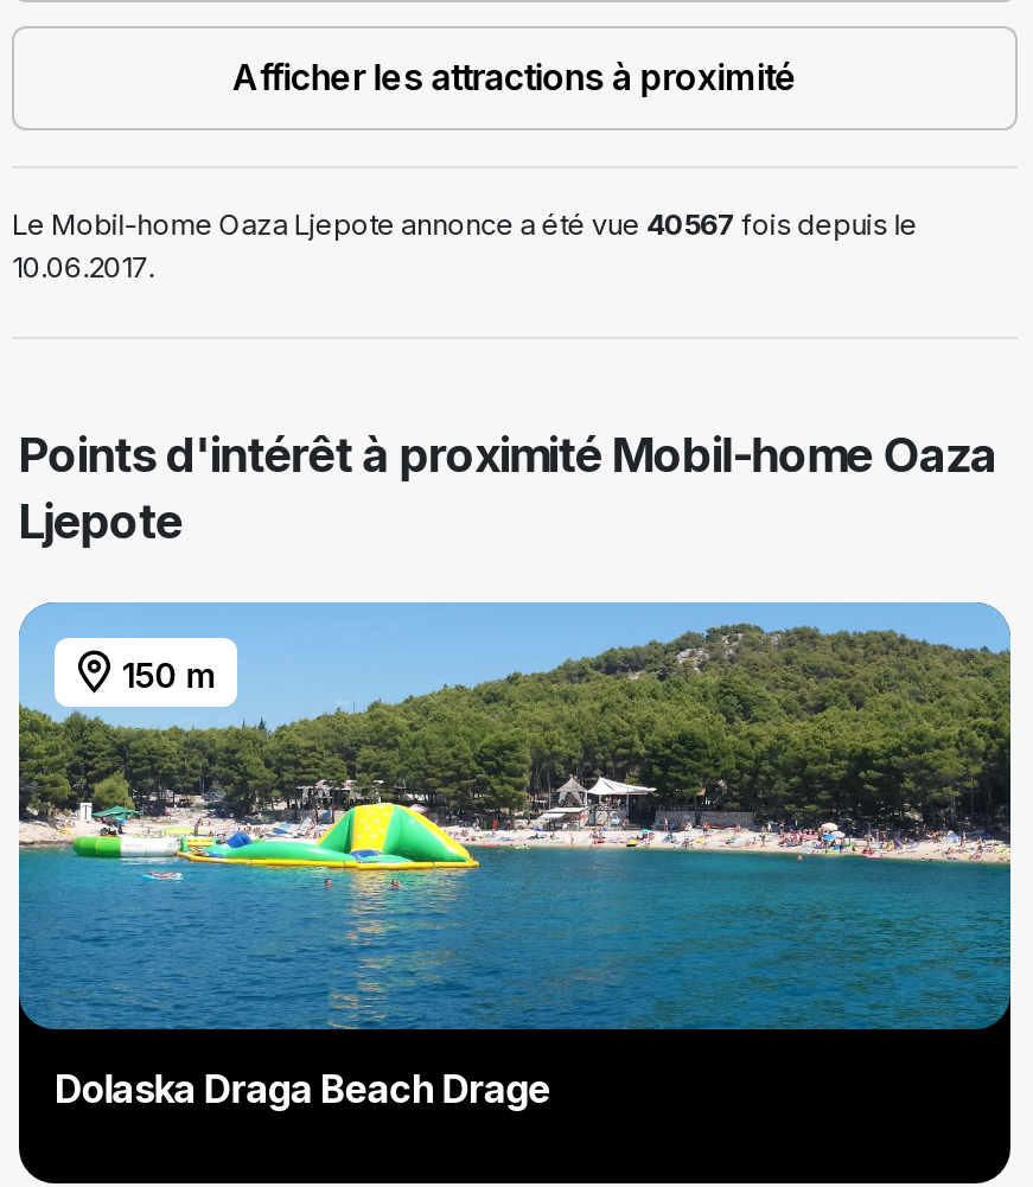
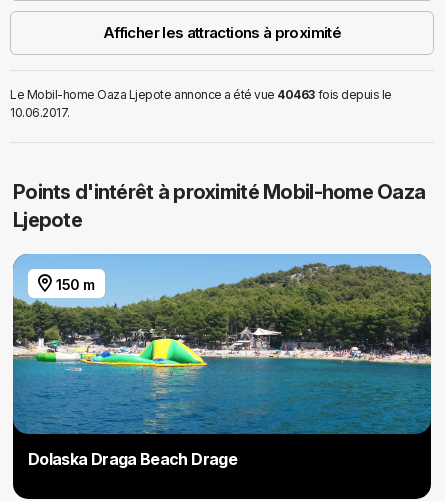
- Le Mobil-home Oaza Ljepote annonce a été vue 40567 fois depuis le
+ Le Mobil-home Oaza Ljepote annonce a été vue 40463 fois depuis le
